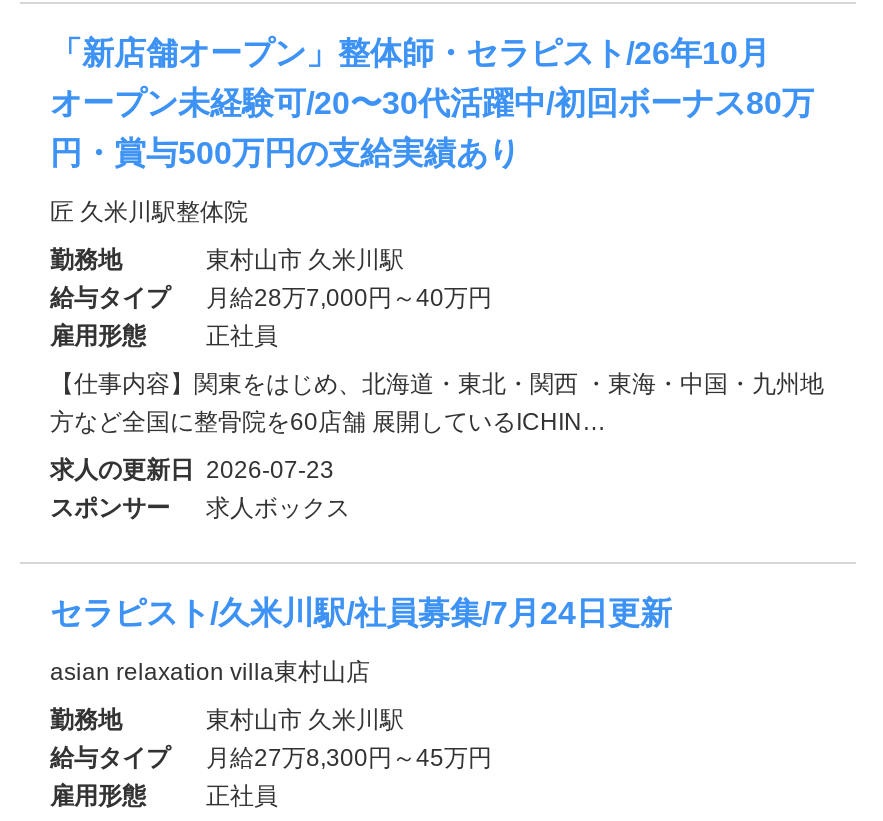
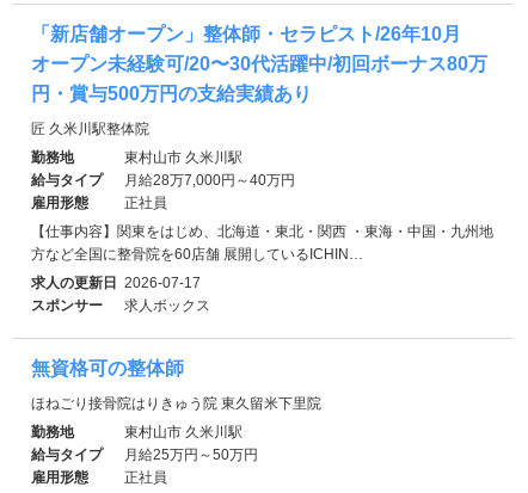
- 求人の更新日 2026-07-23
+ 求人の更新日 2026-07-17

- セラピスト/久米川駅/社員募集/7月24日更新
+ 無資格可の整体師

- asian relaxation villa東村山店
+ ほねごり接骨院はりきゅう院 東久留米下里院

- 月給27万8,300円～45万円
+ 月給25万円～50万円
